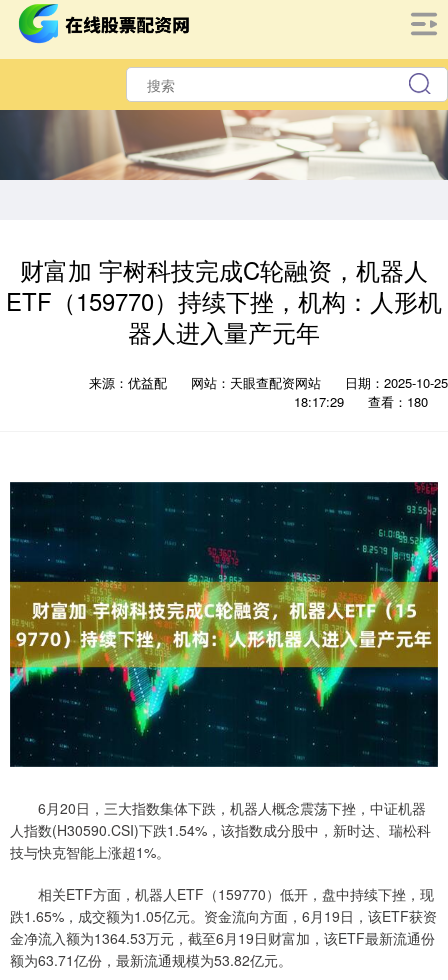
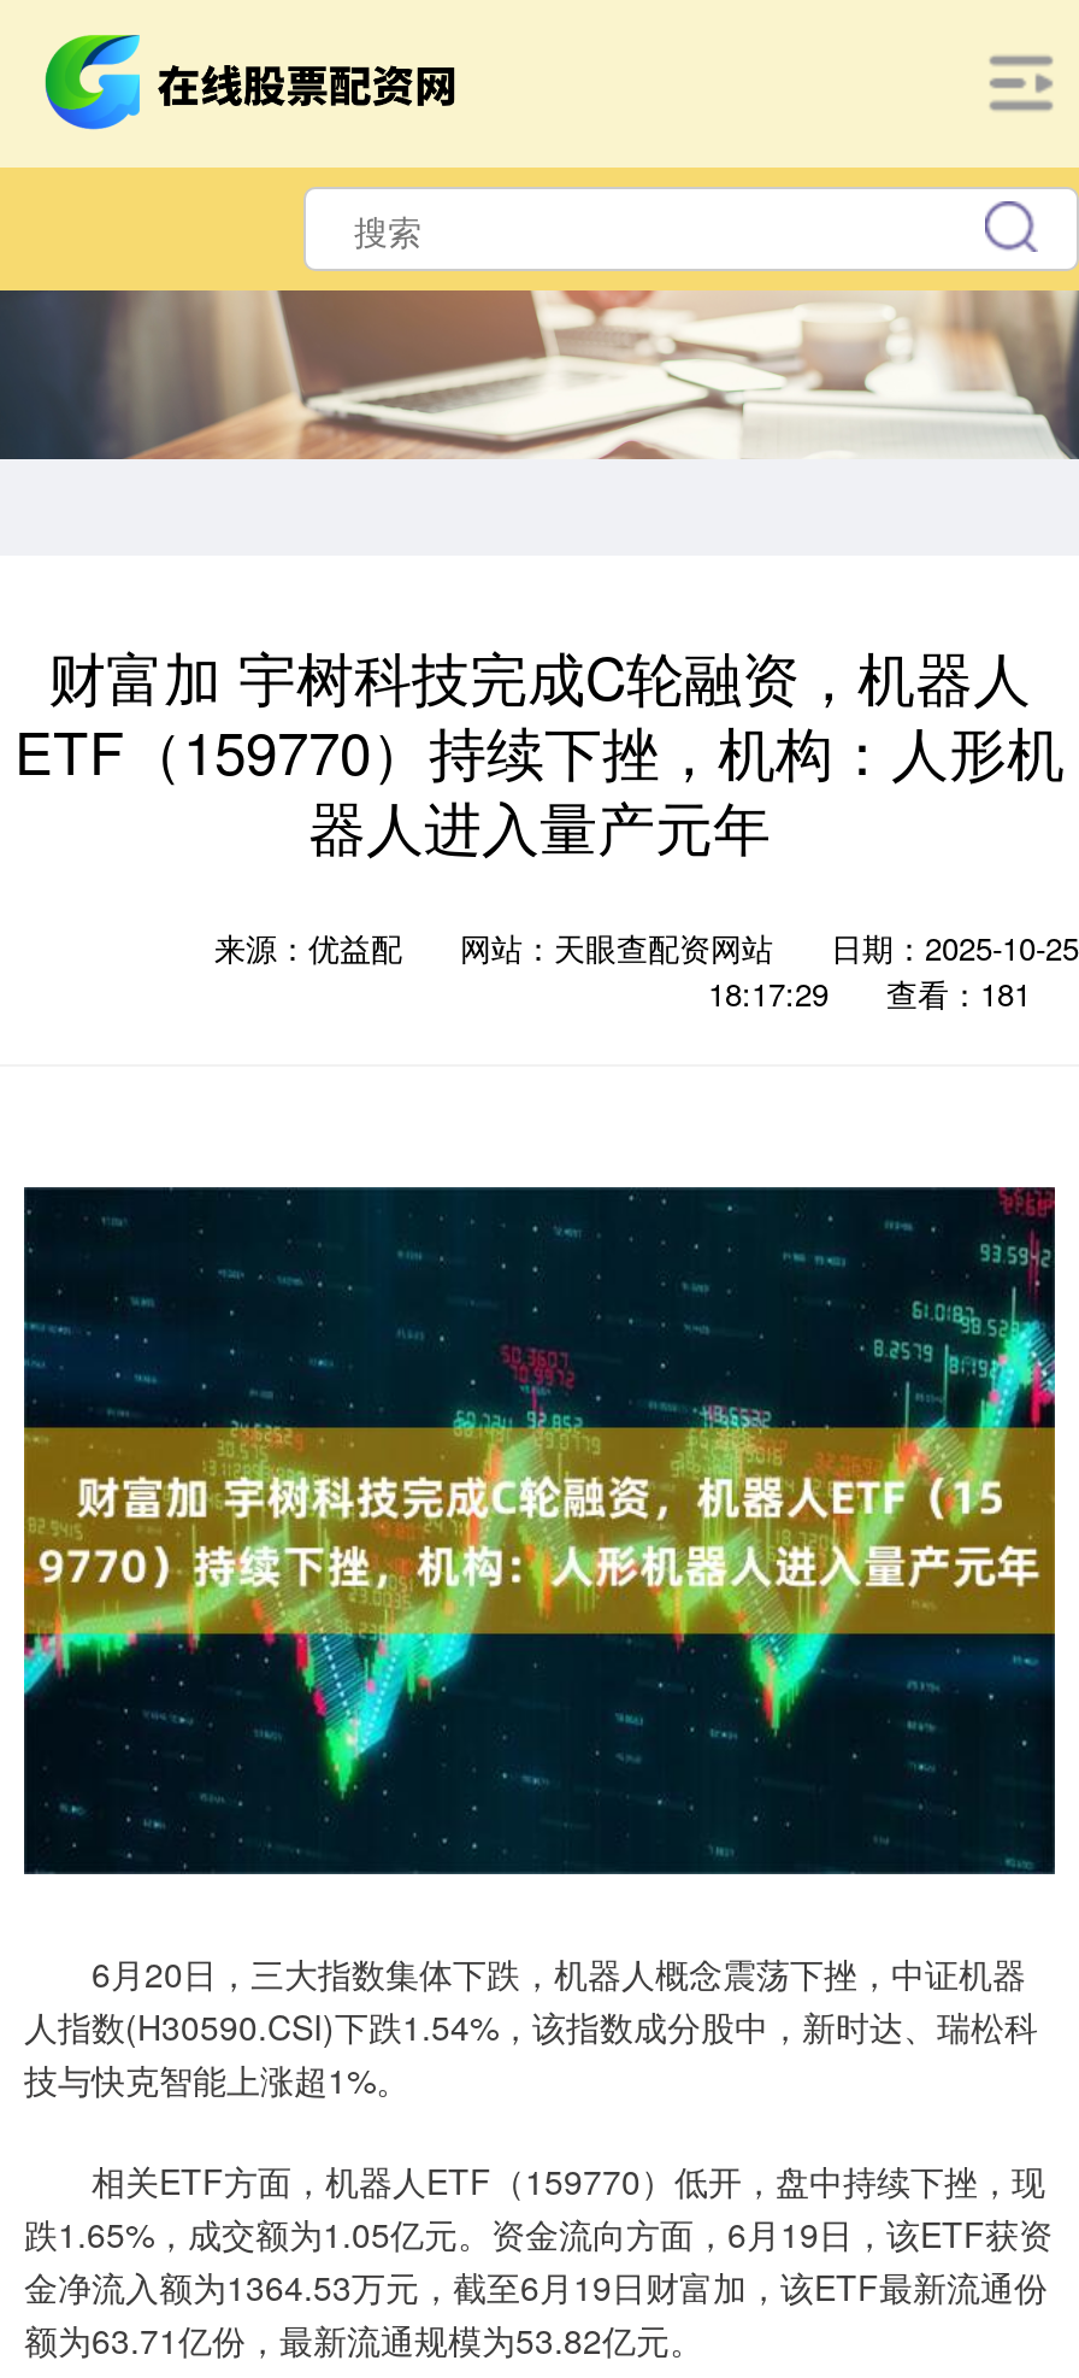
- 18:17:29 查看：180
+ 18:17:29 查看：181
